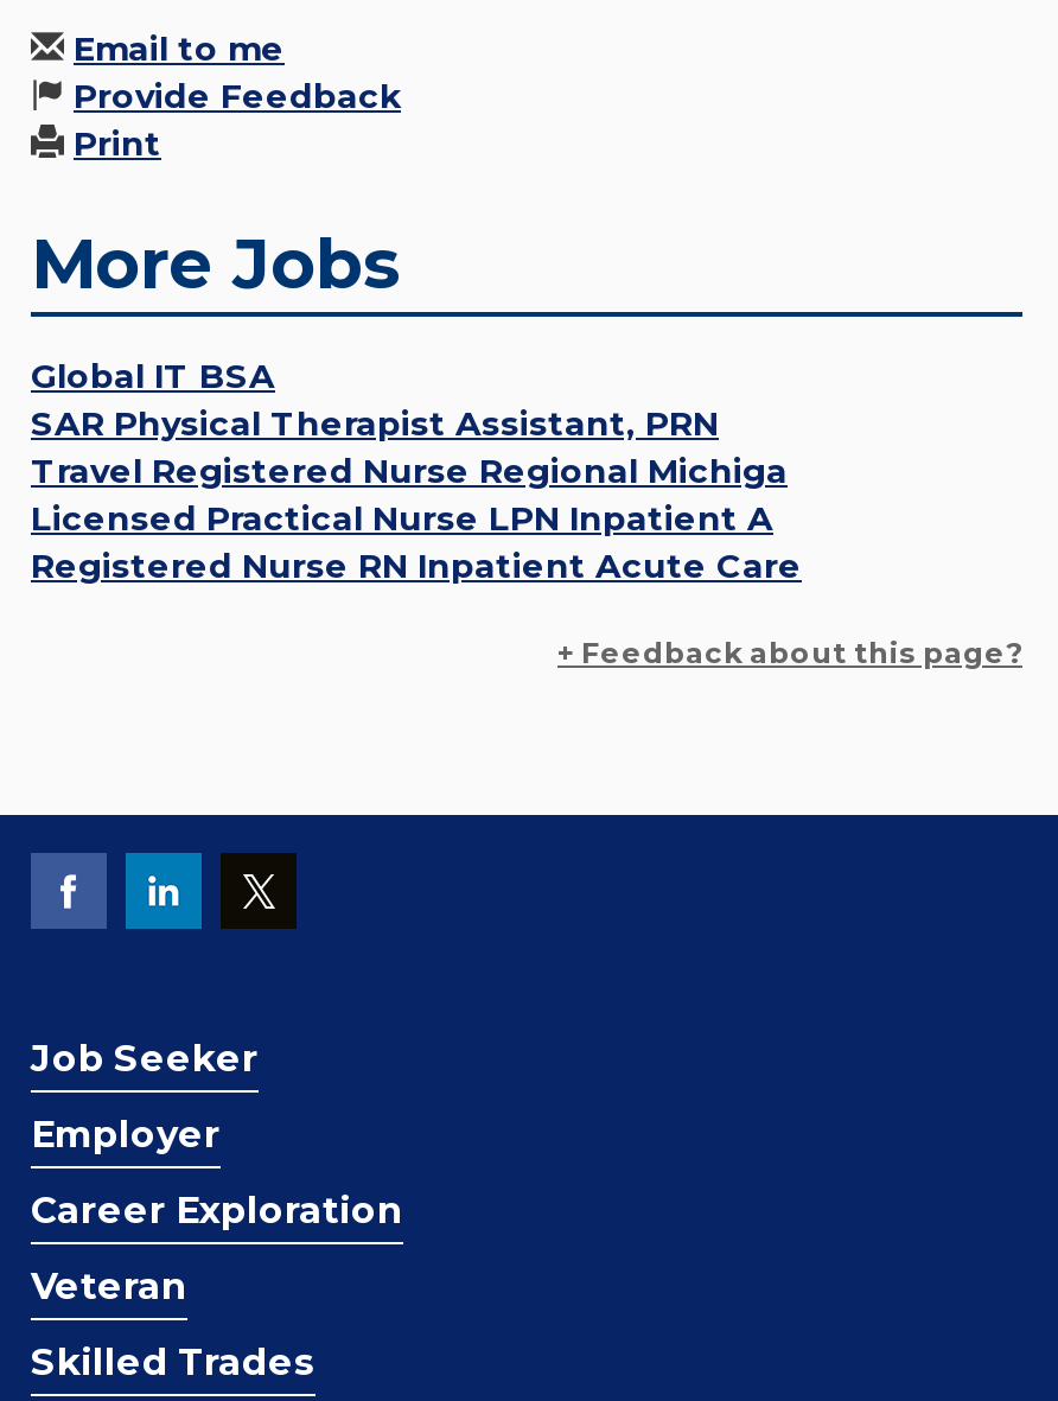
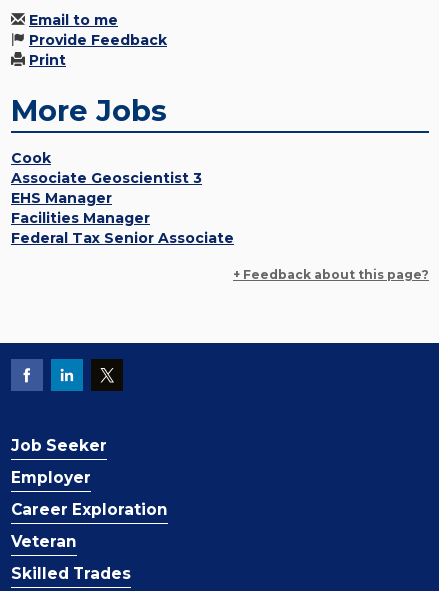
- Global IT BSA
- SAR Physical Therapist Assistant, PRN
- Travel Registered Nurse Regional Michiga
- Licensed Practical Nurse LPN Inpatient A
- Registered Nurse RN Inpatient Acute Care
+ Cook
+ Associate Geoscientist 3
+ EHS Manager
+ Facilities Manager
+ Federal Tax Senior Associate
